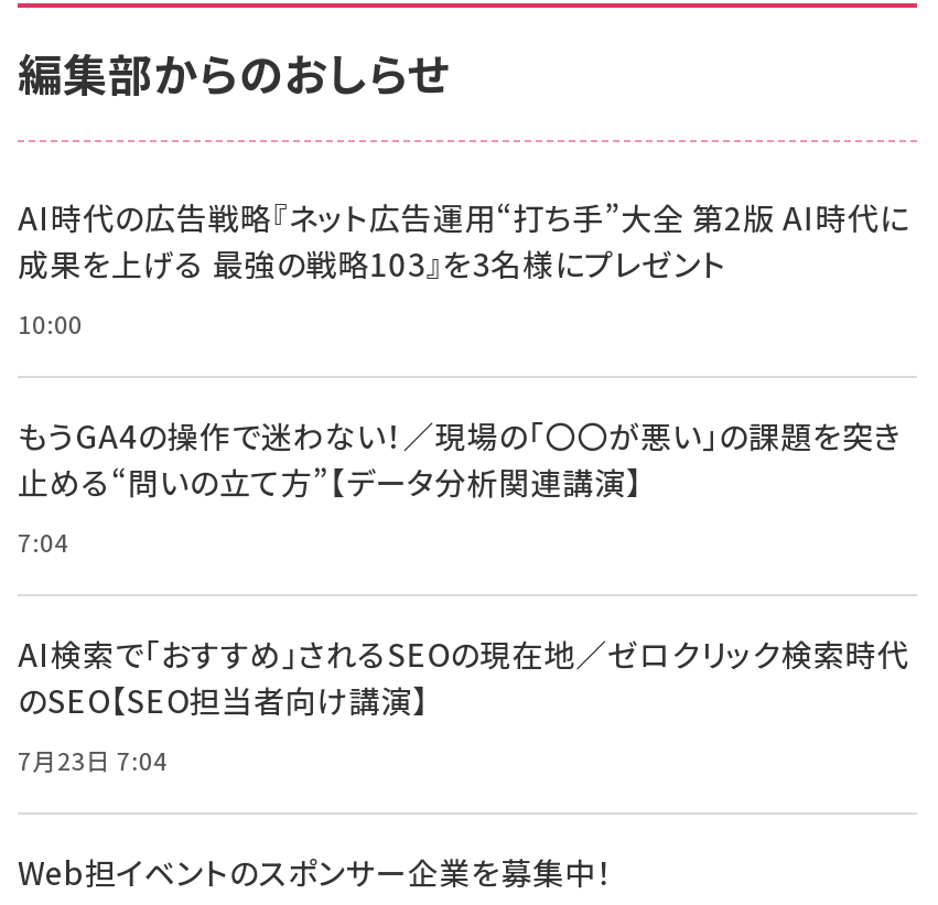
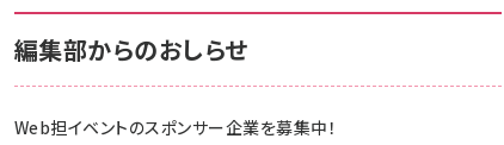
- AI時代の広告戦略『ネット広告運用“打ち手”大全 第2版 AI時代に
- 成果を上げる 最強の戦略103』を3名様にプレゼント
- 10:00
- もうGA4の操作で迷わない！／現場の「〇〇が悪い」の課題を突き
- 止める“問いの立て方”【データ分析関連講演】
- 7:04
- AI検索で「おすすめ」されるSEOの現在地／ゼロクリック検索時代
- のSEO【SEO担当者向け講演】
- 7月23日 7:04
